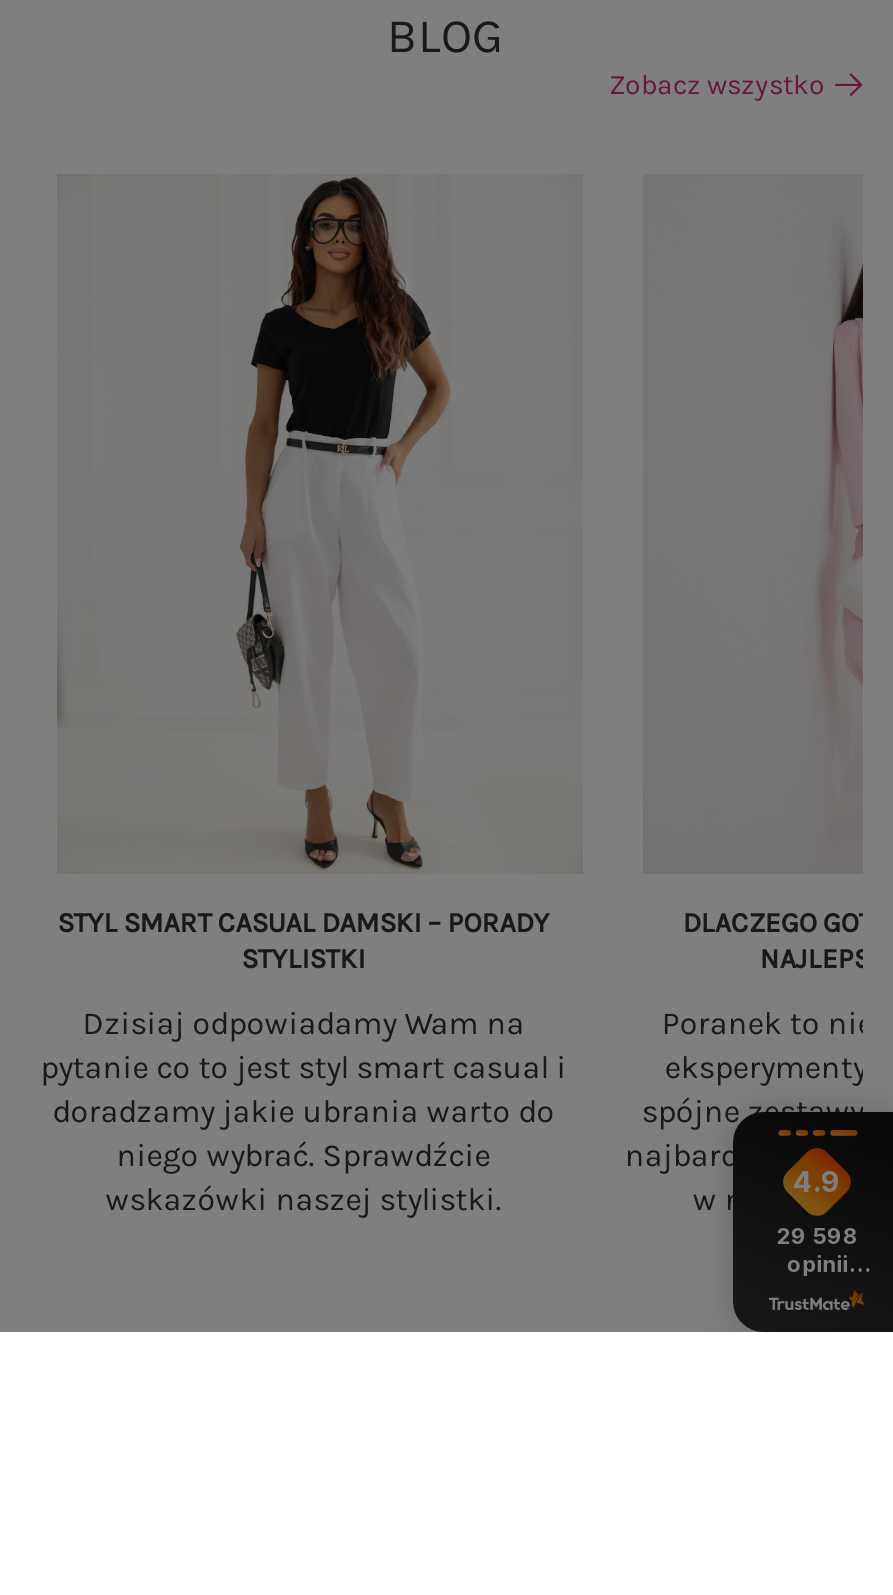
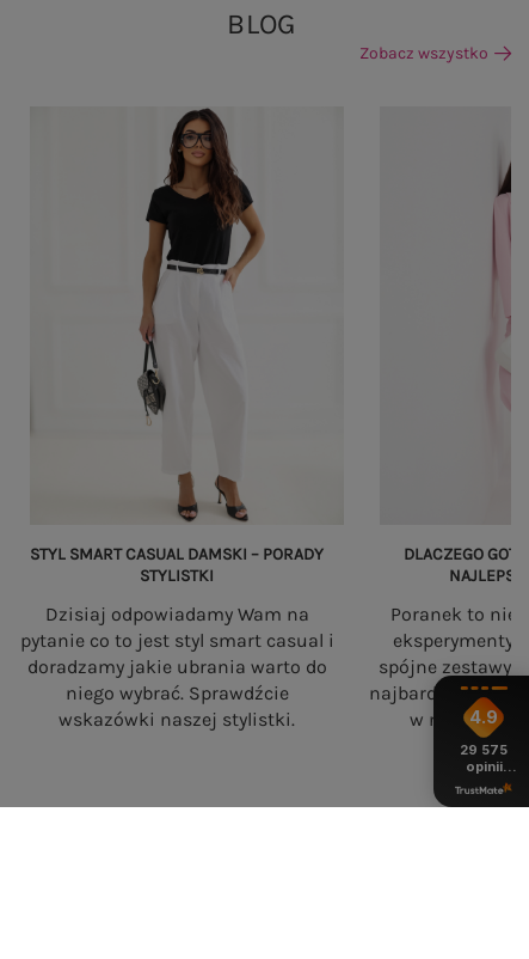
- 29 598
+ 29 575
